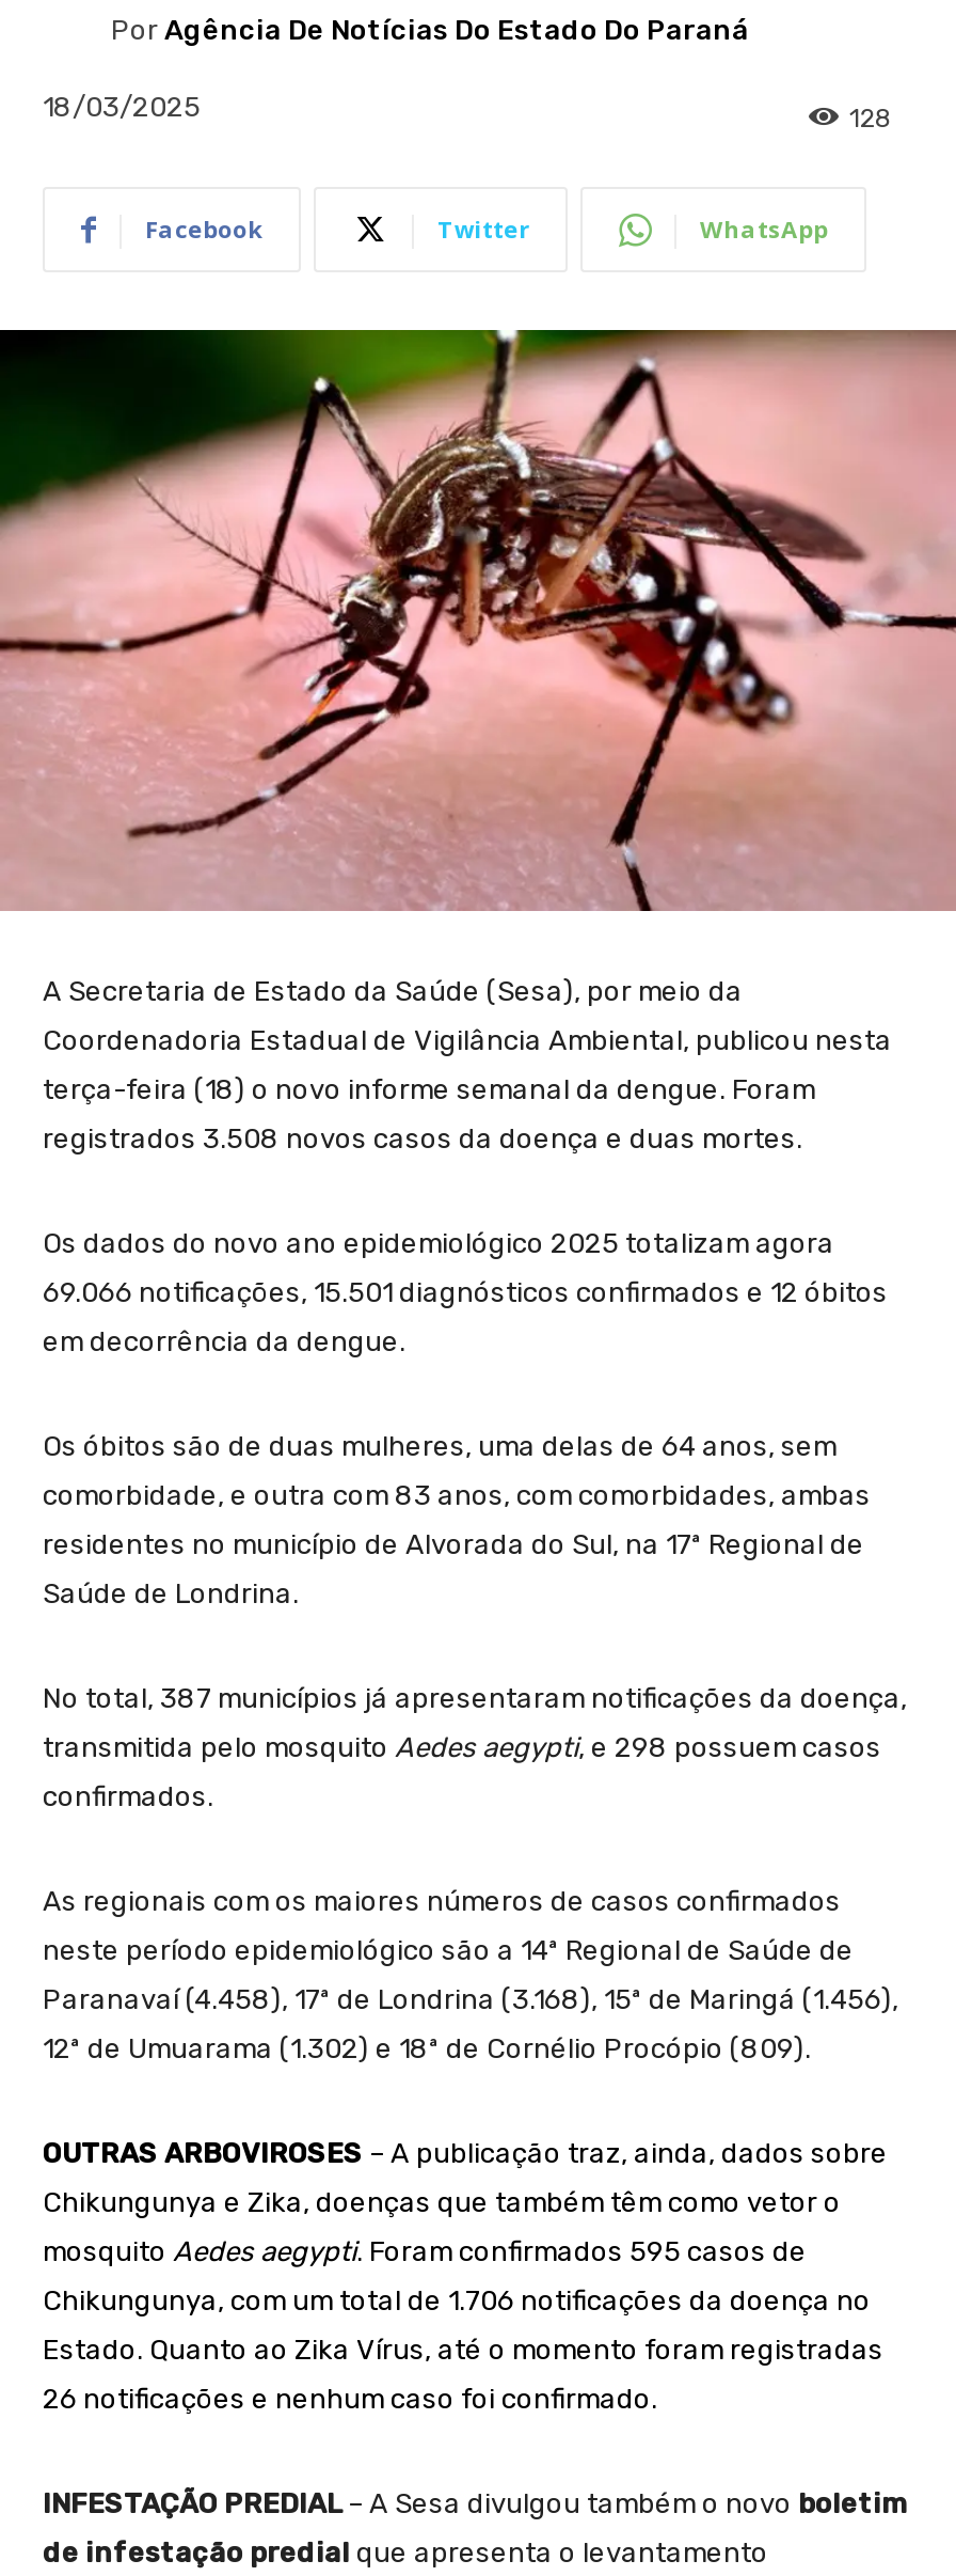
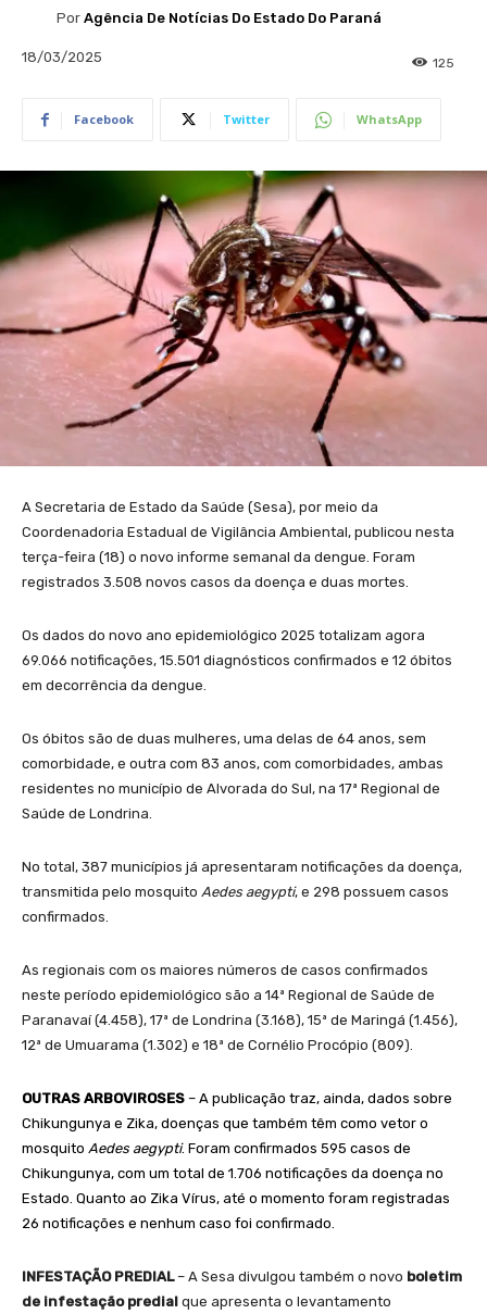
- 128
+ 125
